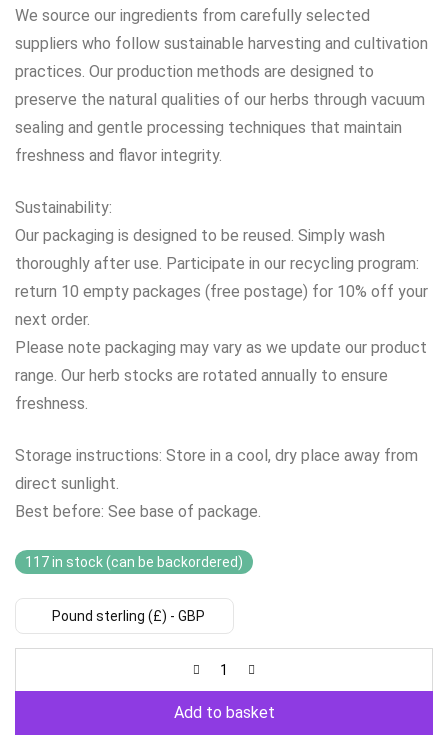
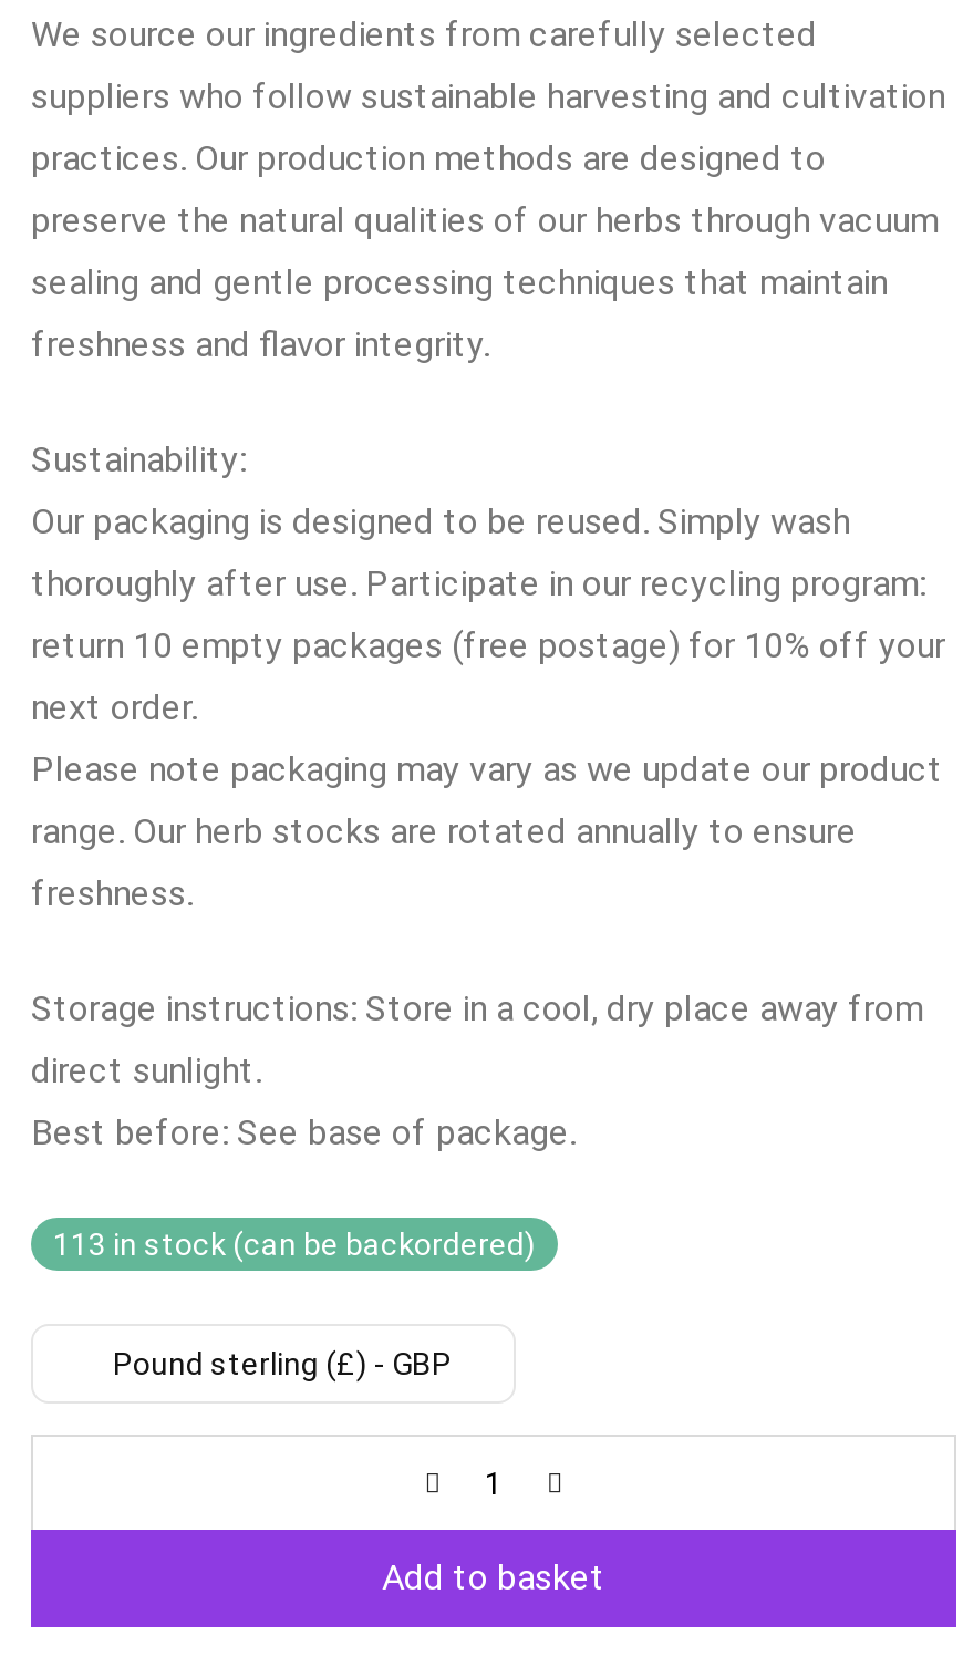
- 117 in stock (can be backordered)
+ 113 in stock (can be backordered)
